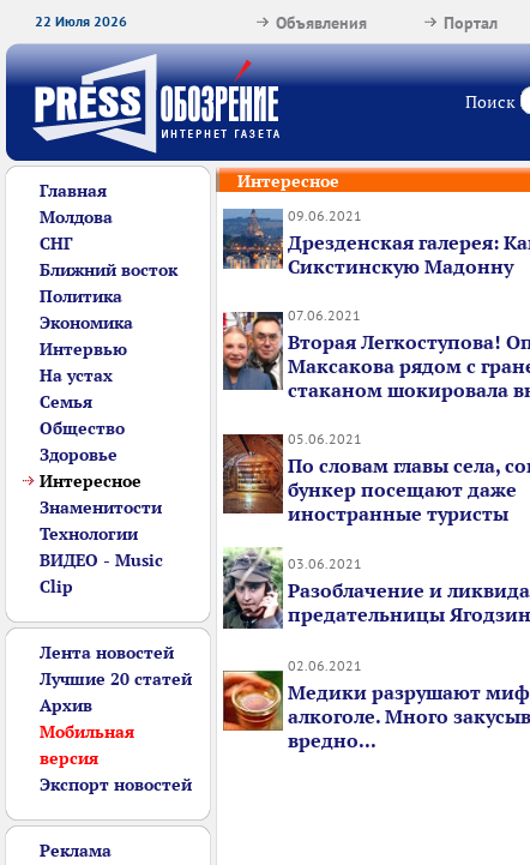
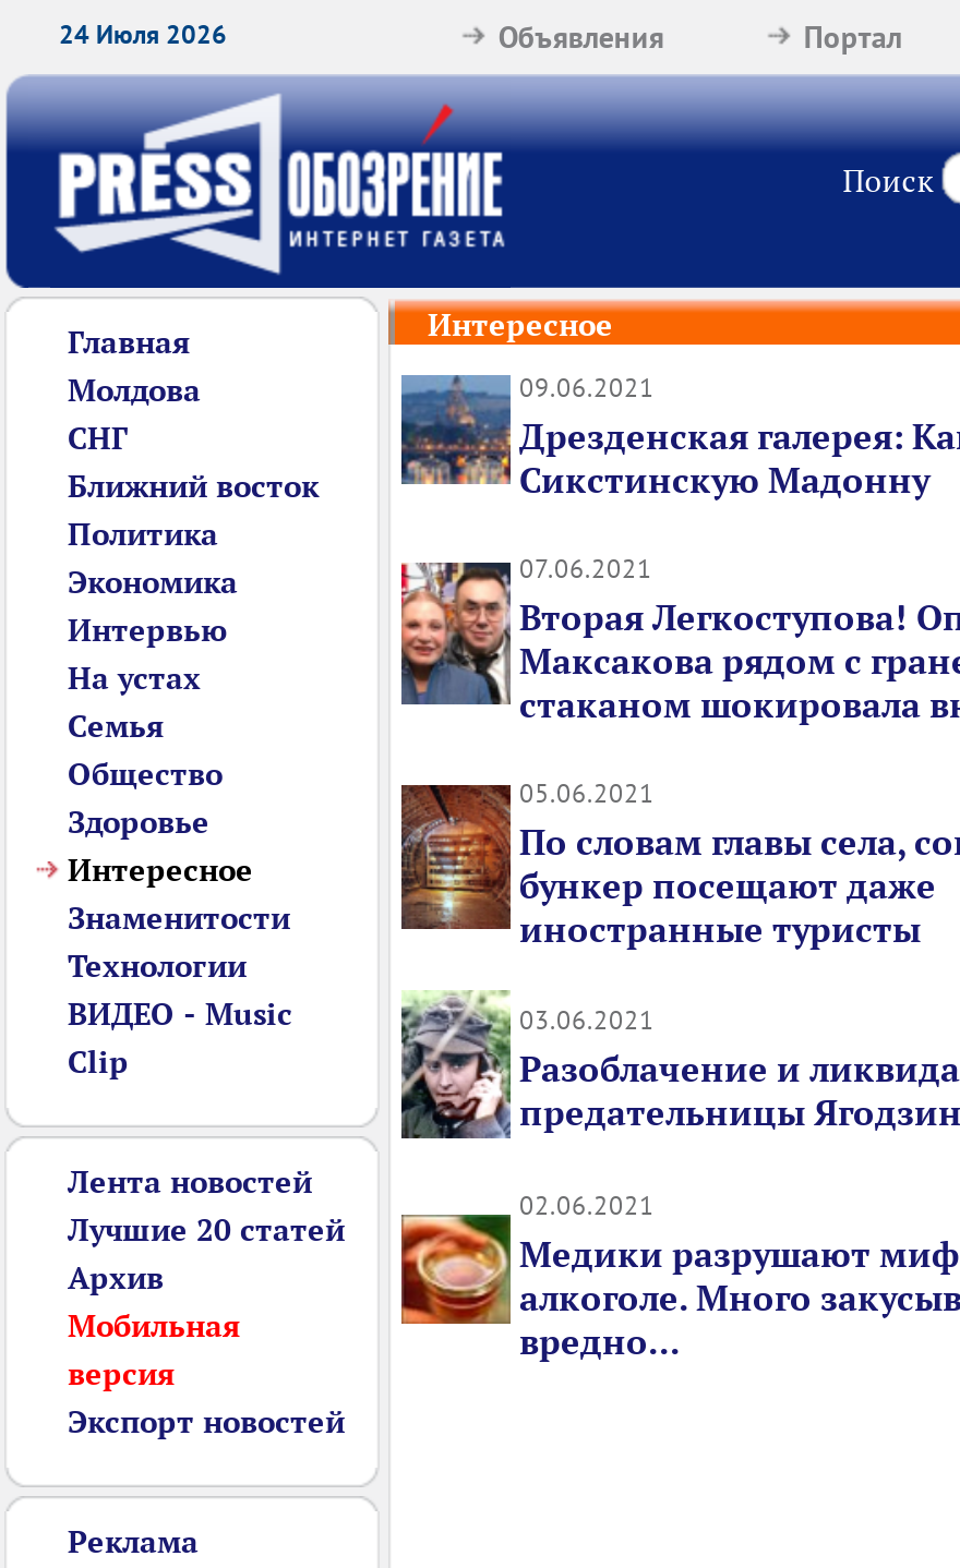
- 22 Июля 2026
+ 24 Июля 2026
